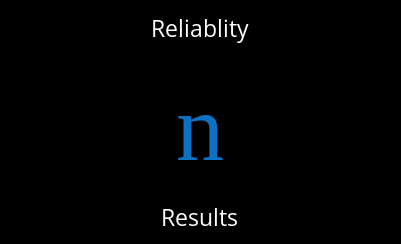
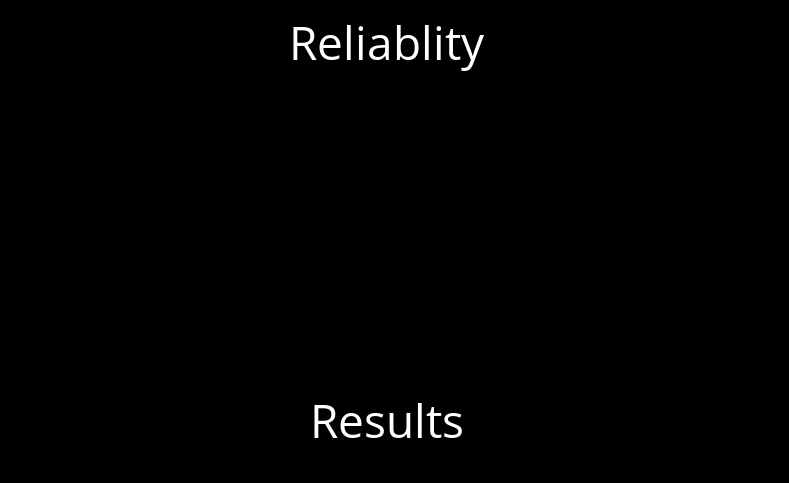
- n
